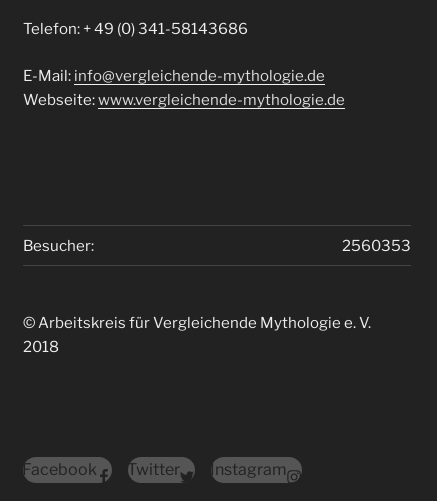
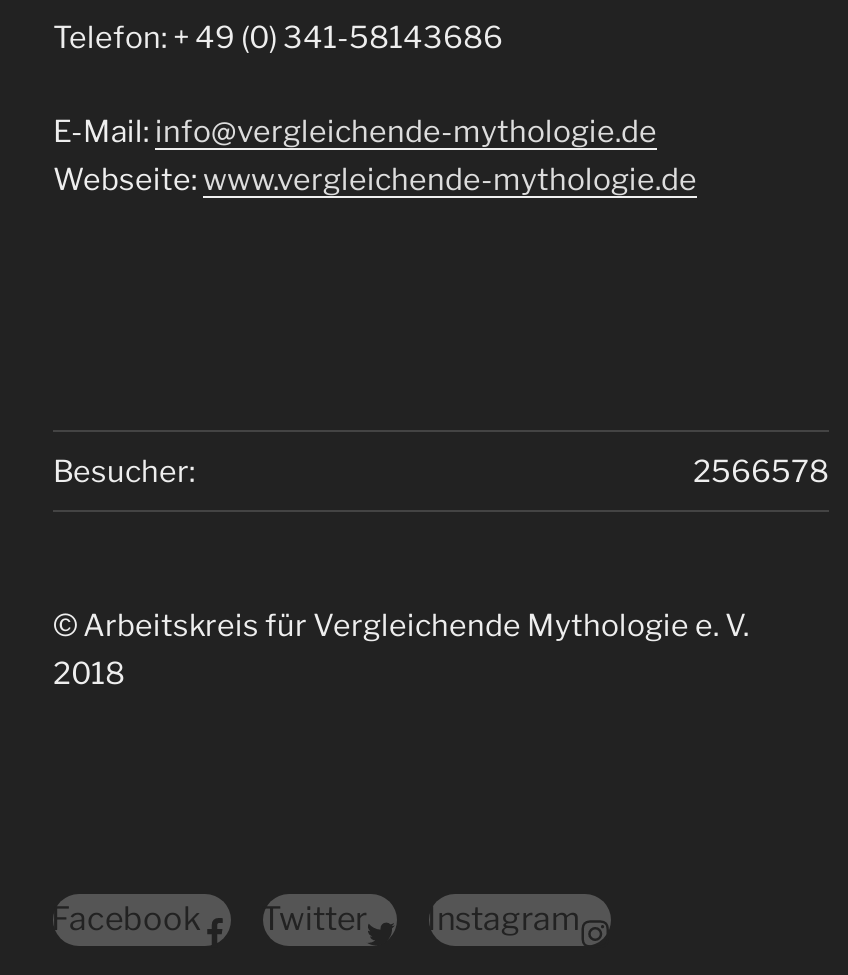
- 2560353
+ 2566578
